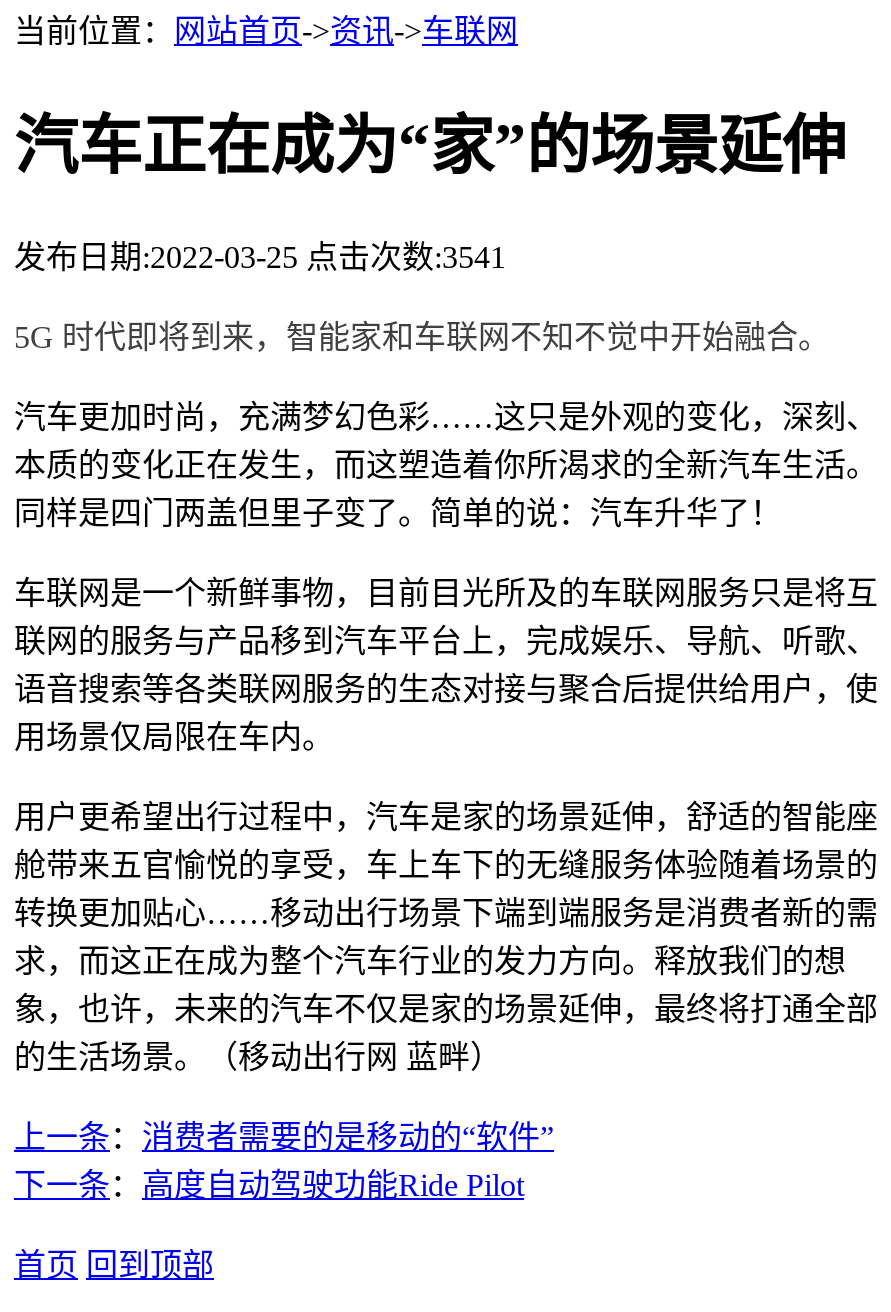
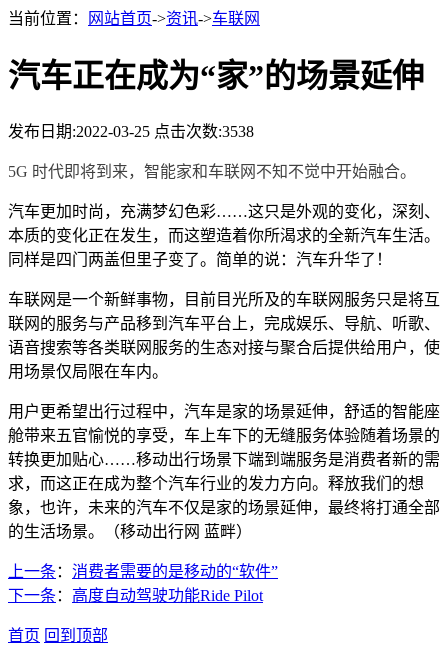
- 发布日期:2022-03-25点击次数:3541
+ 发布日期:2022-03-25点击次数:3538
